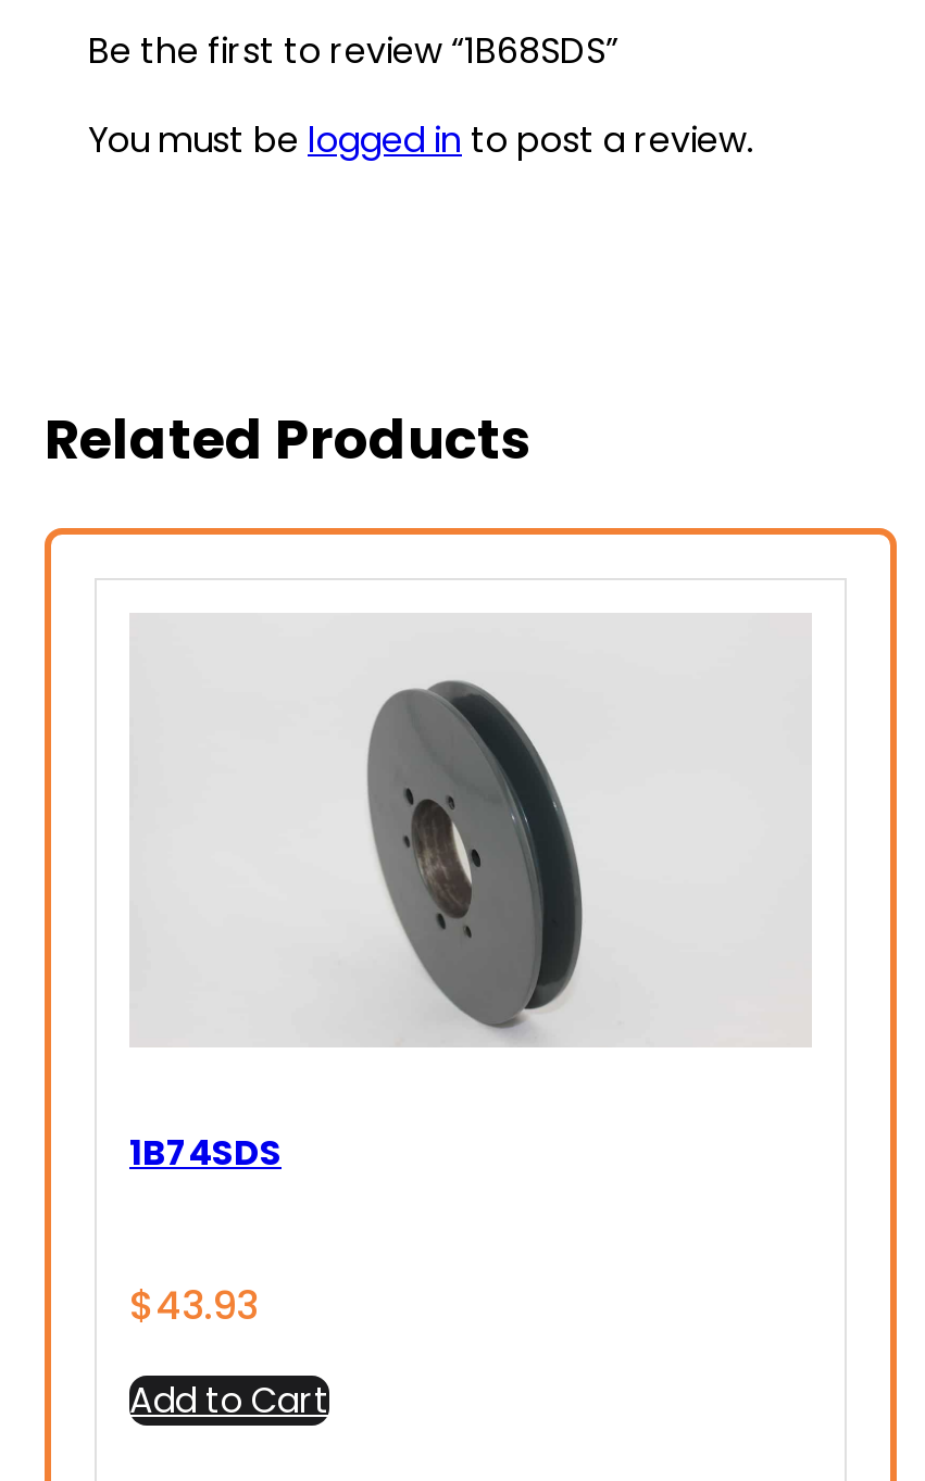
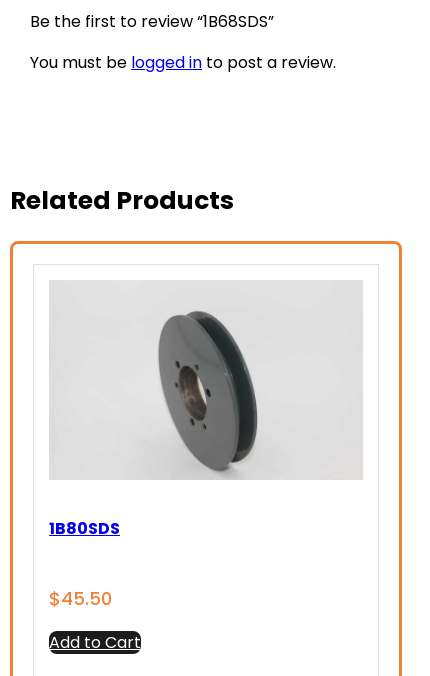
- 1B74SDS
+ 1B80SDS

- $43.93
+ $45.50
